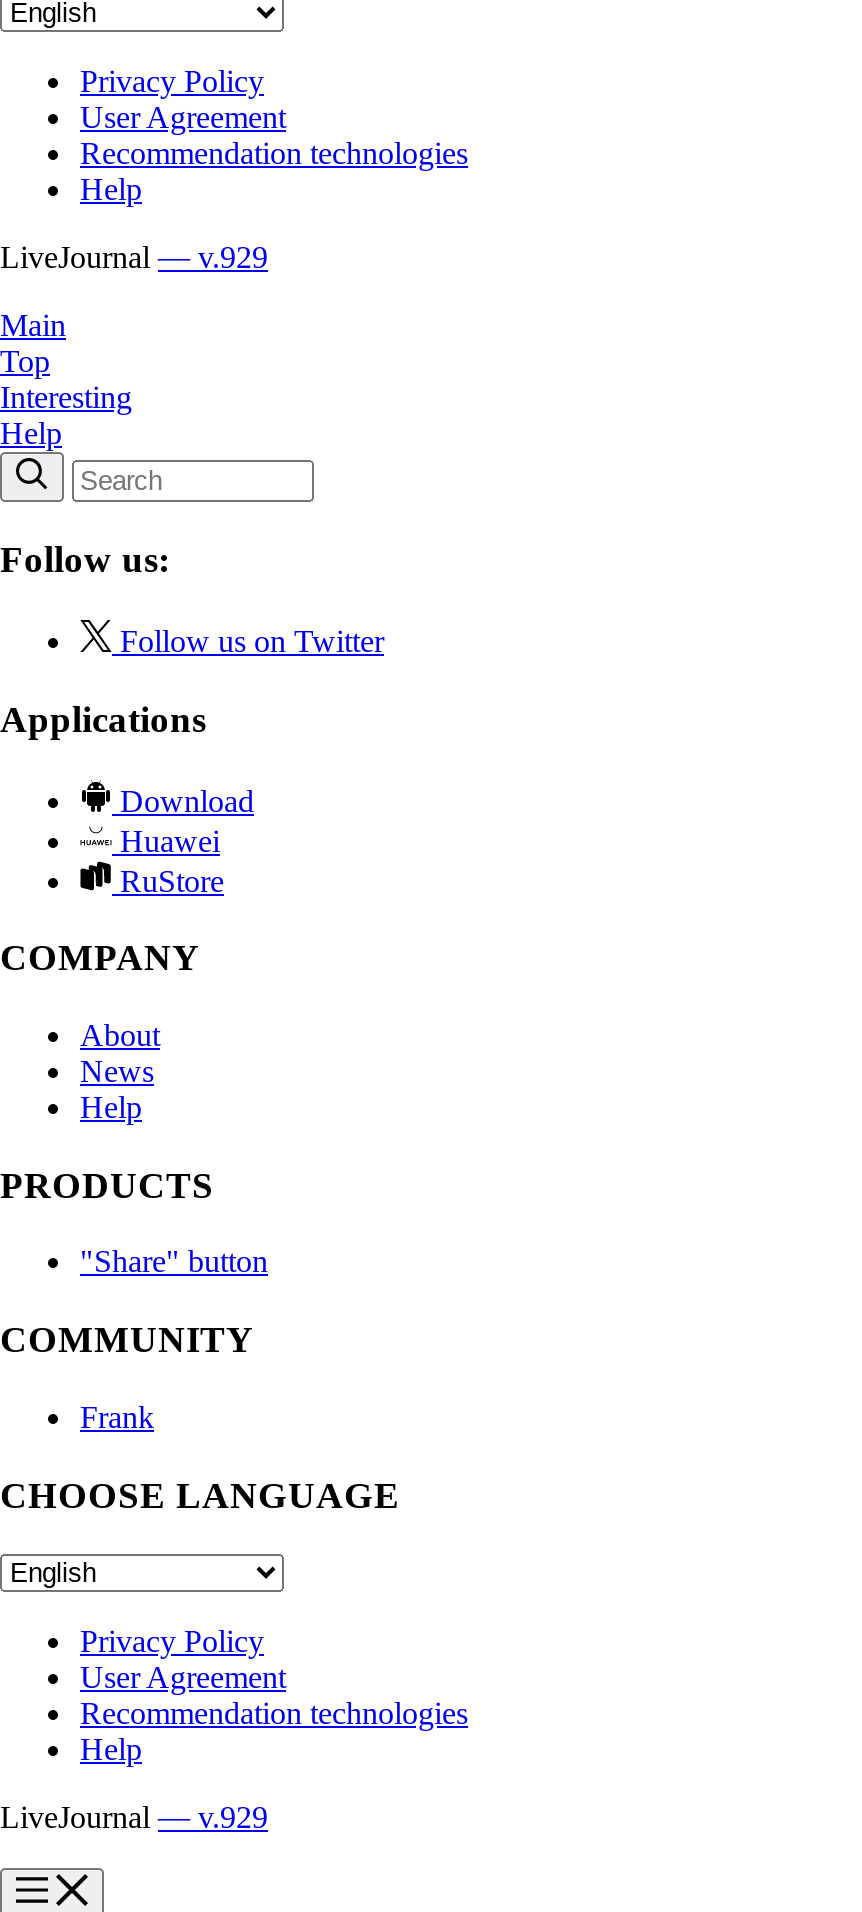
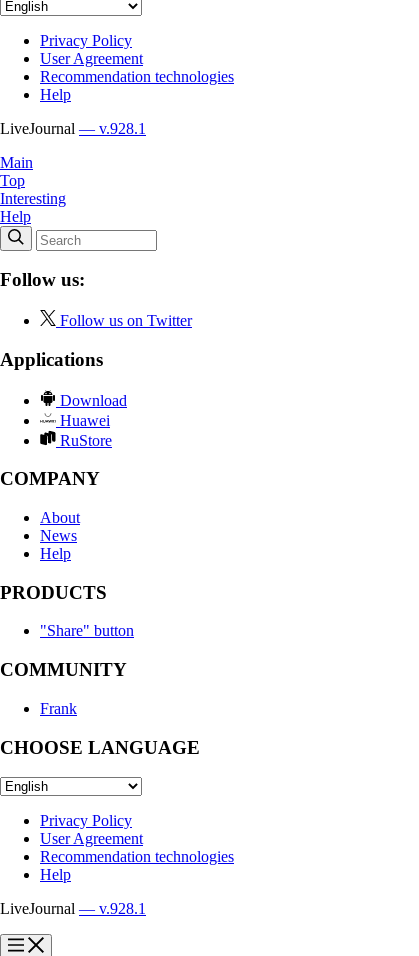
- LiveJournal — v.929
+ LiveJournal — v.928.1

- LiveJournal — v.929
+ LiveJournal — v.928.1
